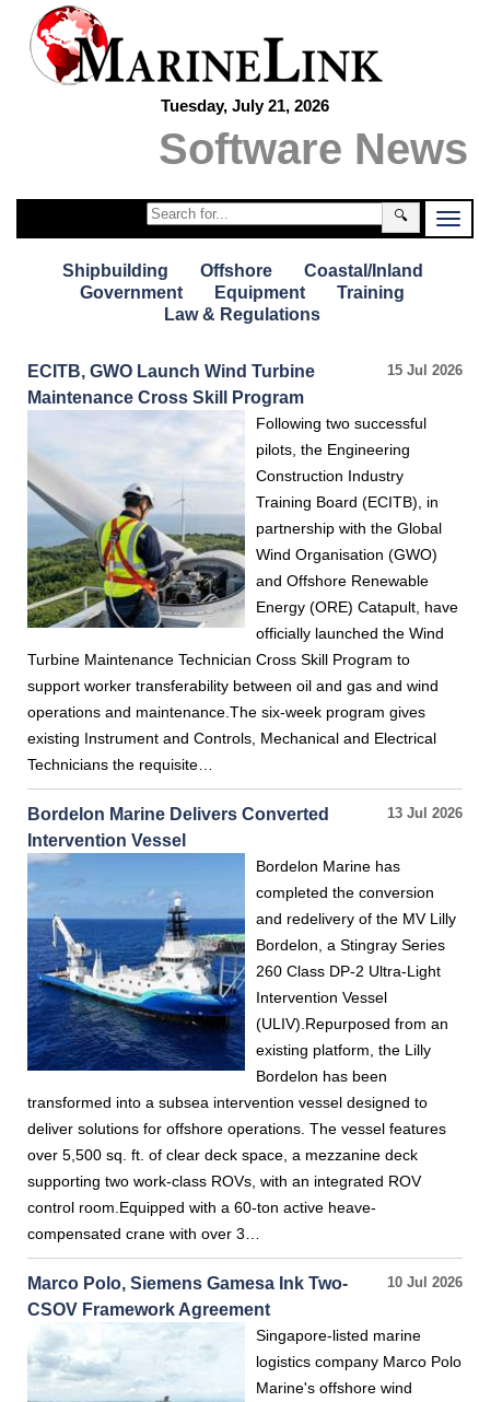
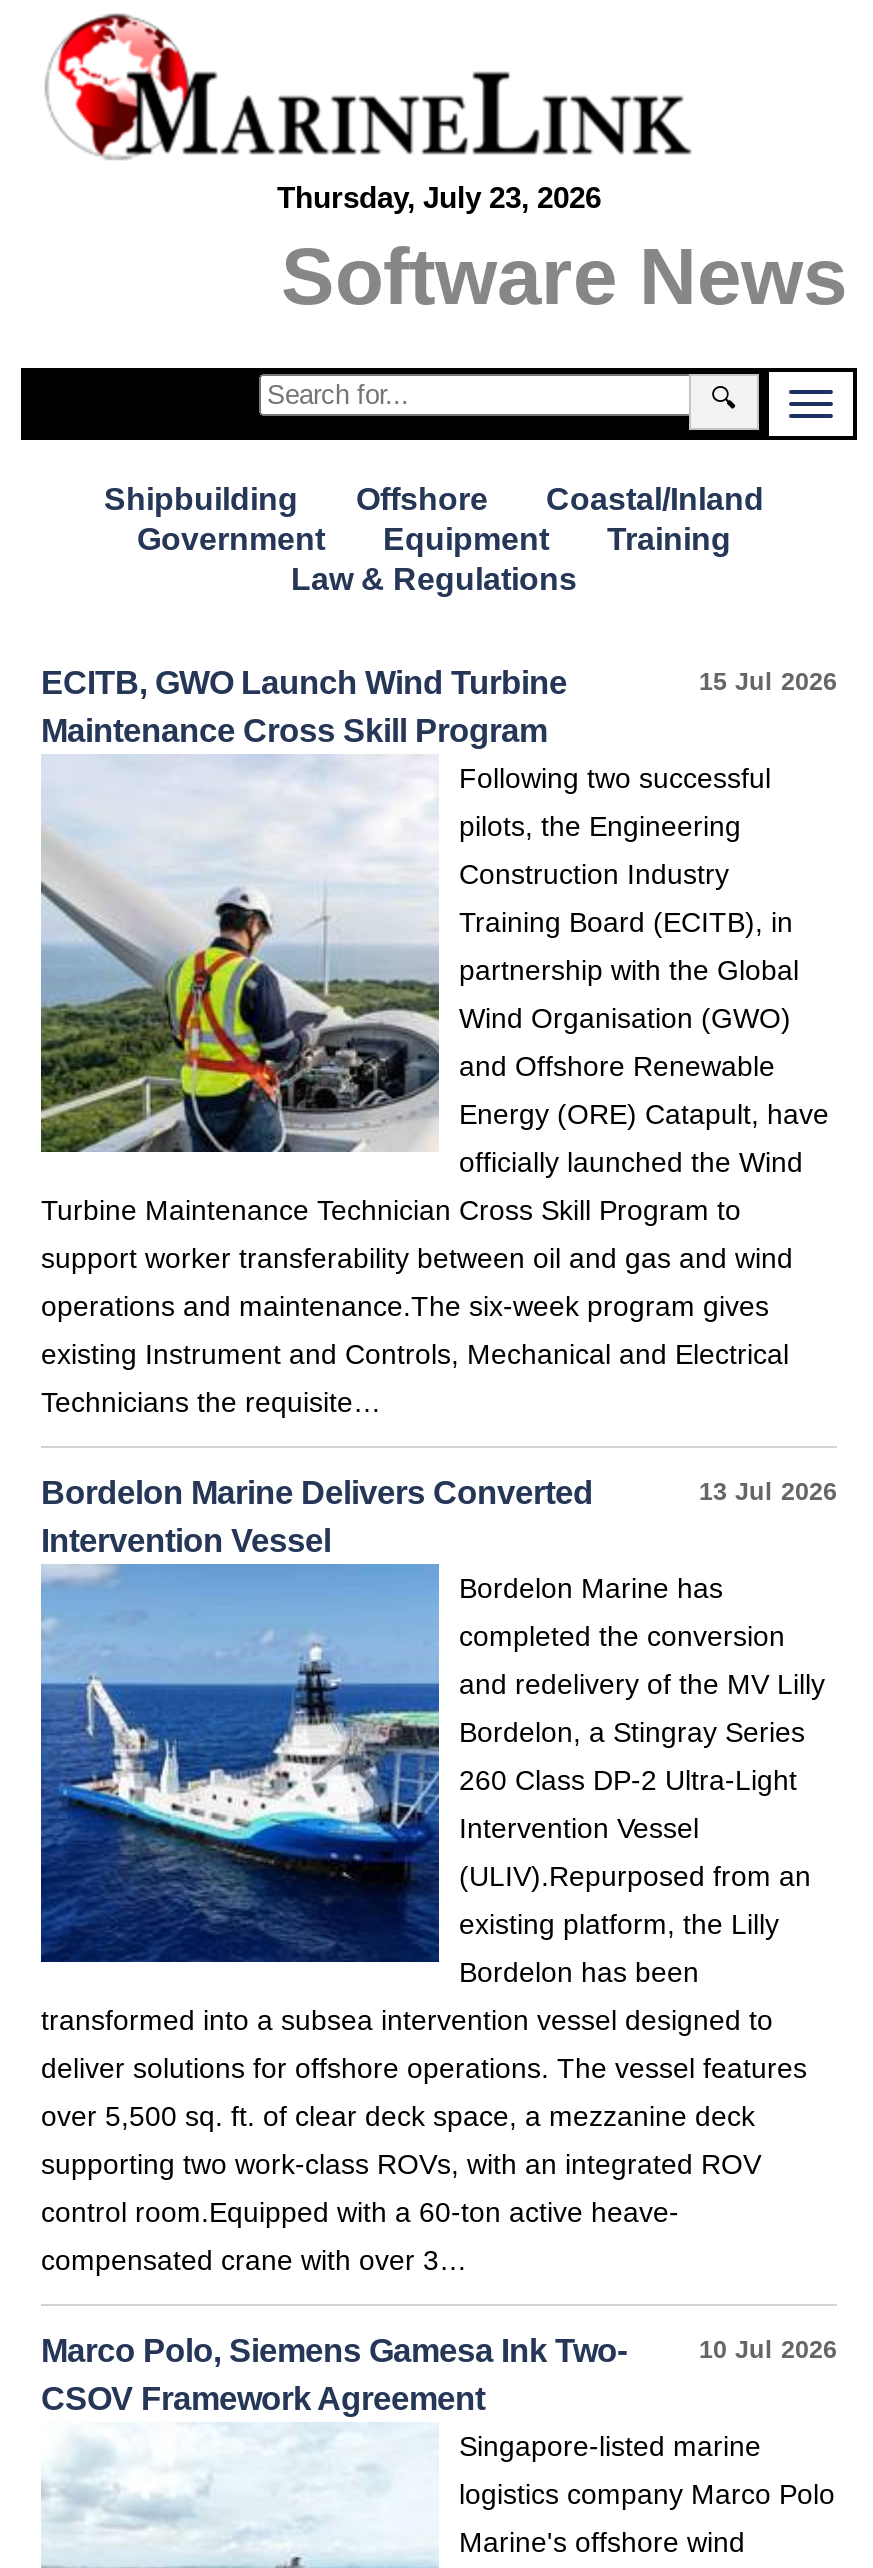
- Tuesday, July 21, 2026
+ Thursday, July 23, 2026
